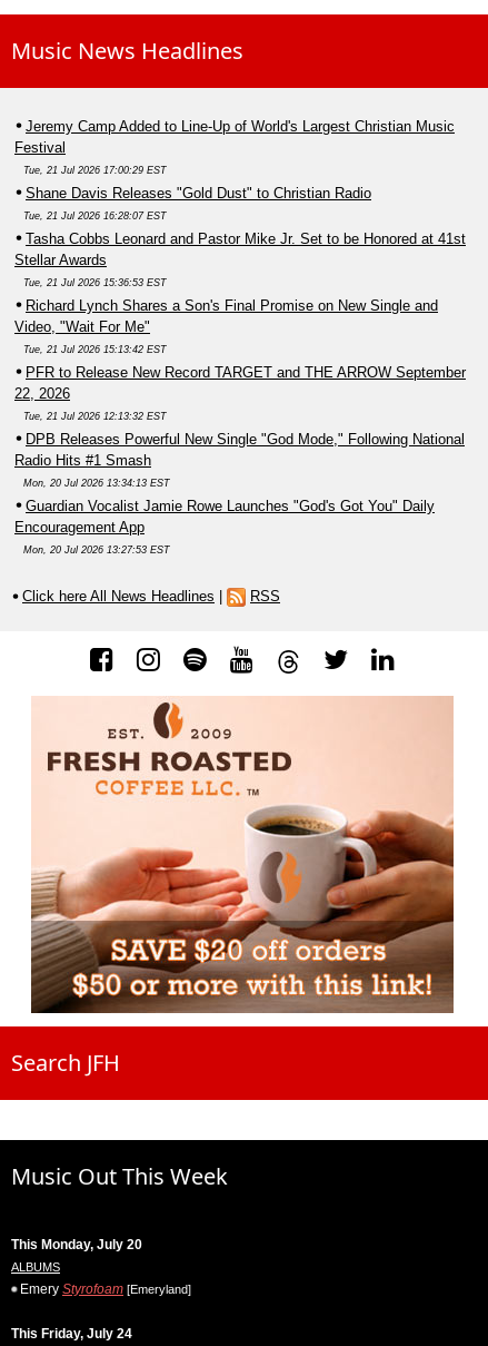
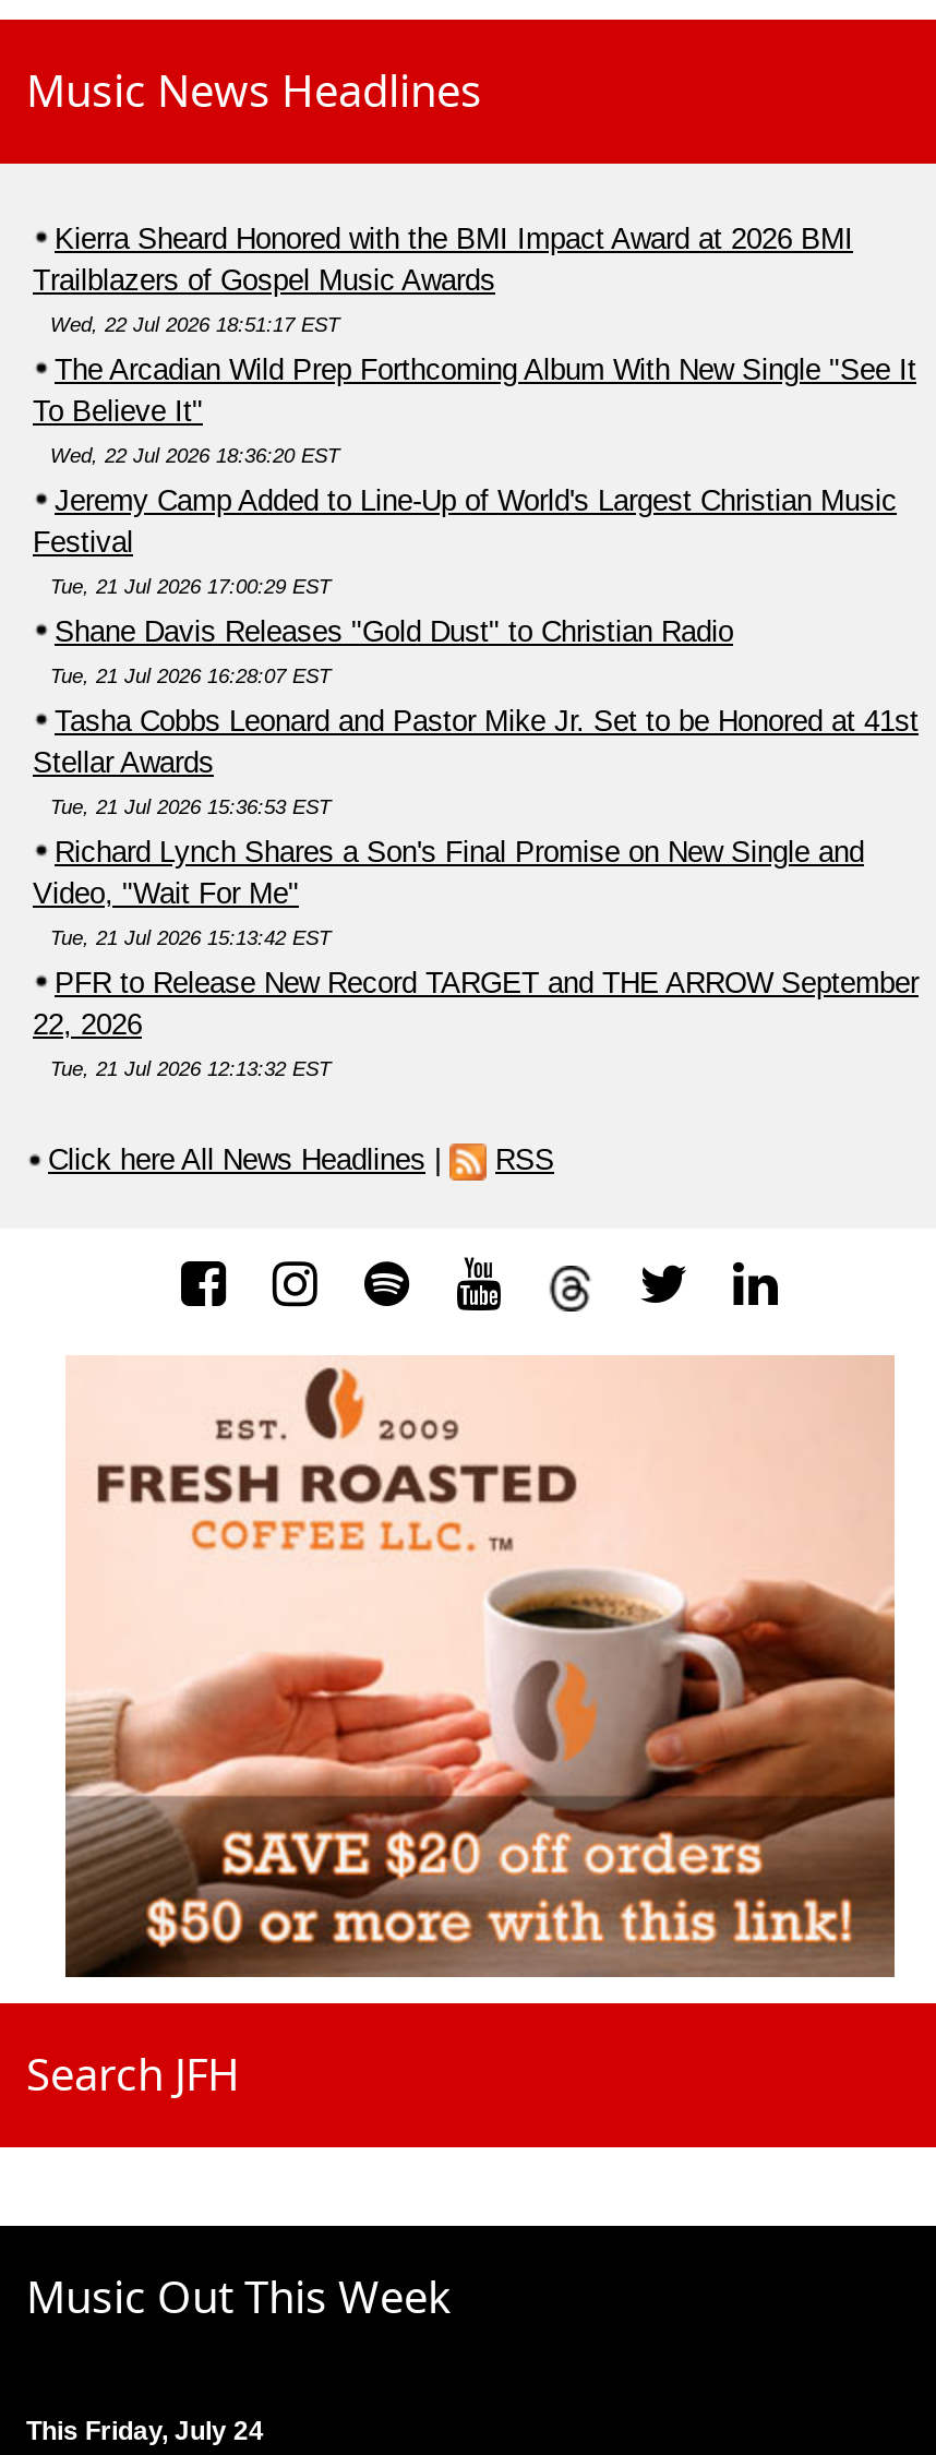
+ Kierra Sheard Honored with the BMI Impact Award at 2026 BMI
+ Trailblazers of Gospel Music Awards
+ Wed, 22 Jul 2026 18:51:17 EST
+ The Arcadian Wild Prep Forthcoming Album With New Single "See It
+ To Believe It"
+ Wed, 22 Jul 2026 18:36:20 EST

moved down: Jeremy Camp Added to Line-Up of World's Largest Christian Music | Festival | Tue, 21 Jul 2026 17:00:29 EST | ... | 22, 2026 | Tue, 21 Jul 2026 12:13:32 EST

- DPB Releases Powerful New Single "God Mode," Following National
- Radio Hits #1 Smash
- Mon, 20 Jul 2026 13:34:13 EST
- Guardian Vocalist Jamie Rowe Launches "God's Got You" Daily
- Encouragement App
- Mon, 20 Jul 2026 13:27:53 EST

- This Monday, July 20
- ALBUMS
- Emery Styrofoam [Emeryland]
